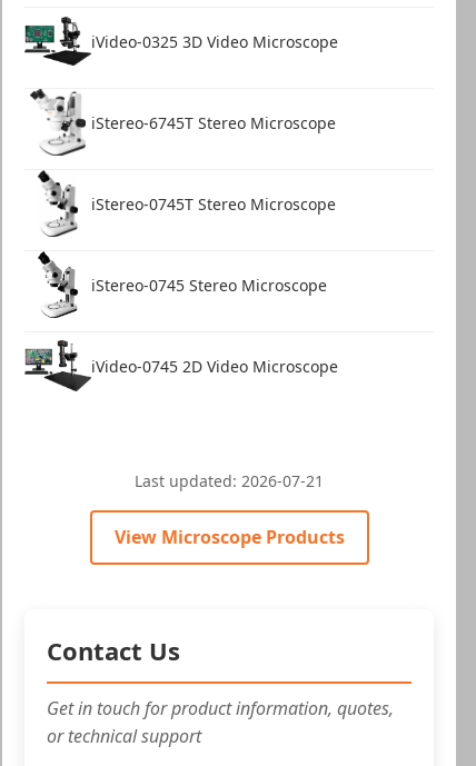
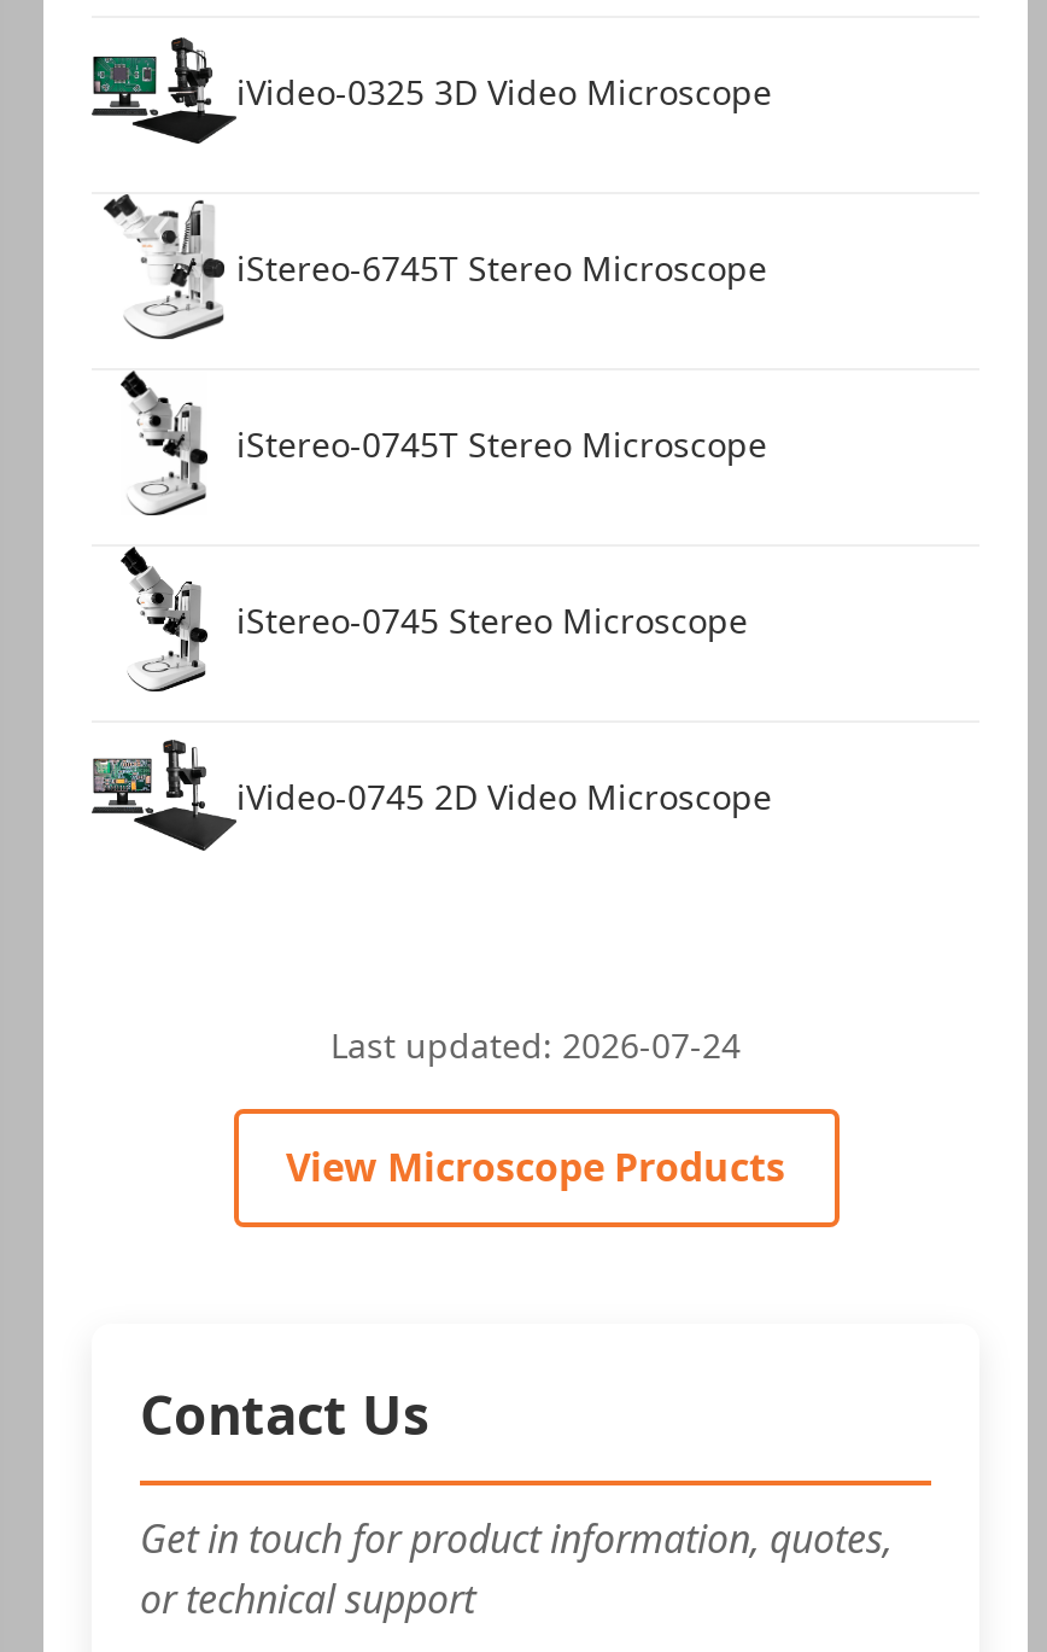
- Last updated: 2026-07-21
+ Last updated: 2026-07-24
